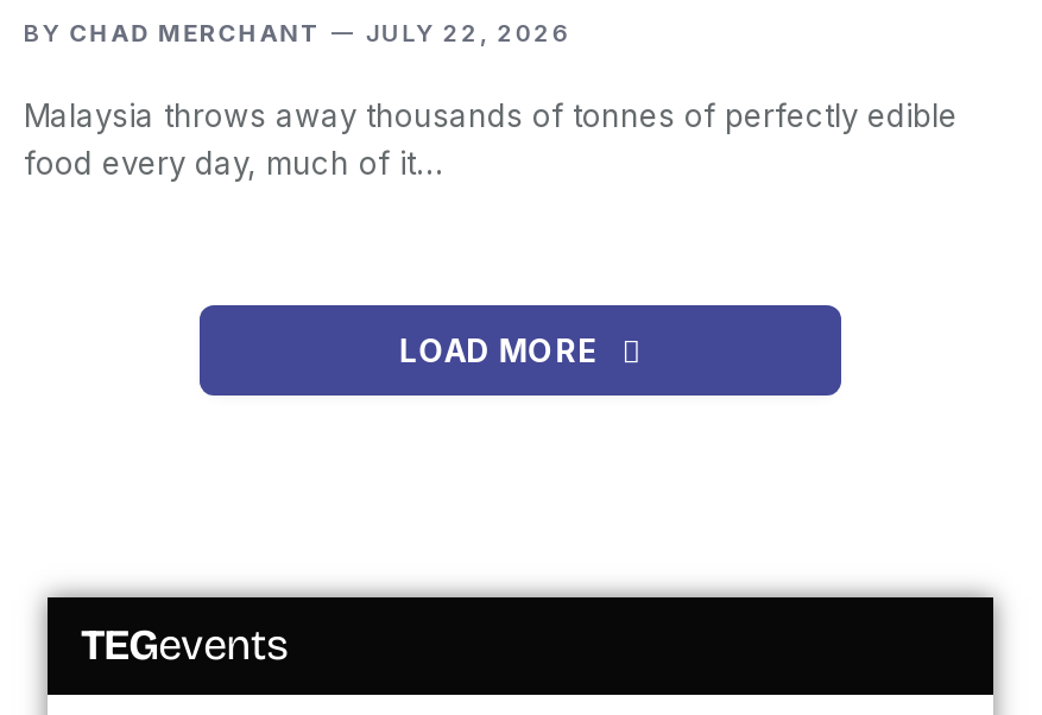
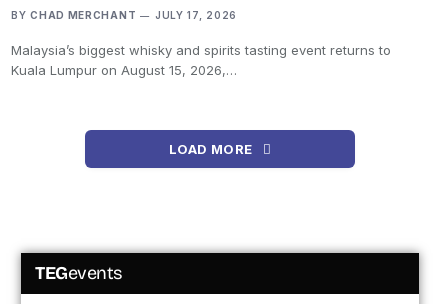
- BY CHAD MERCHANT JULY 22, 2026
+ BY CHAD MERCHANT JULY 17, 2026

- Malaysia throws away thousands of tonnes of perfectly edible
- food every day, much of it…
+ Malaysia’s biggest whisky and spirits tasting event returns to
+ Kuala Lumpur on August 15, 2026,…
